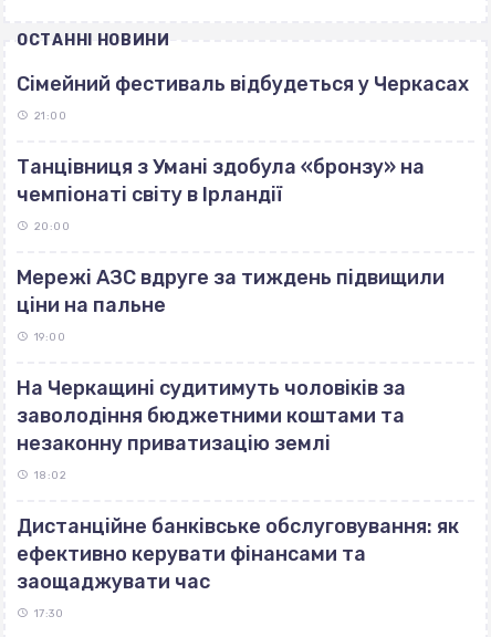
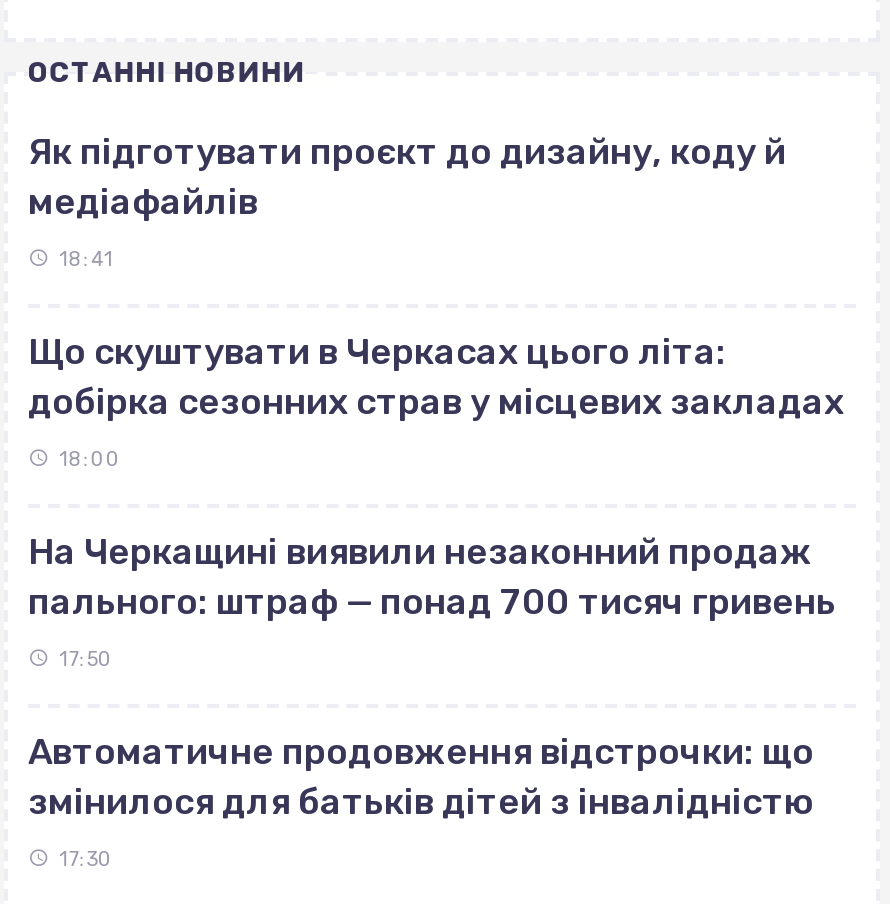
- Сімейний фестиваль відбудеться у Черкасах
- 21:00
- Танцівниця з Умані здобула «бронзу» на
- чемпіонаті світу в Ірландії
- 20:00
- Мережі АЗС вдруге за тиждень підвищили
- ціни на пальне
- 19:00
- На Черкащині судитимуть чоловіків за
- заволодіння бюджетними коштами та
- незаконну приватизацію землі
- 18:02
- Дистанційне банківське обслуговування: як
- ефективно керувати фінансами та
- заощаджувати час
+ Як підготувати проєкт до дизайну, коду й
+ медіафайлів
+ 18:41
+ Що скуштувати в Черкасах цього літа:
+ добірка сезонних страв у місцевих закладах
+ 18:00
+ На Черкащині виявили незаконний продаж
+ пального: штраф — понад 700 тисяч гривень
+ 17:50
+ Автоматичне продовження відстрочки: що
+ змінилося для батьків дітей з інвалідністю
